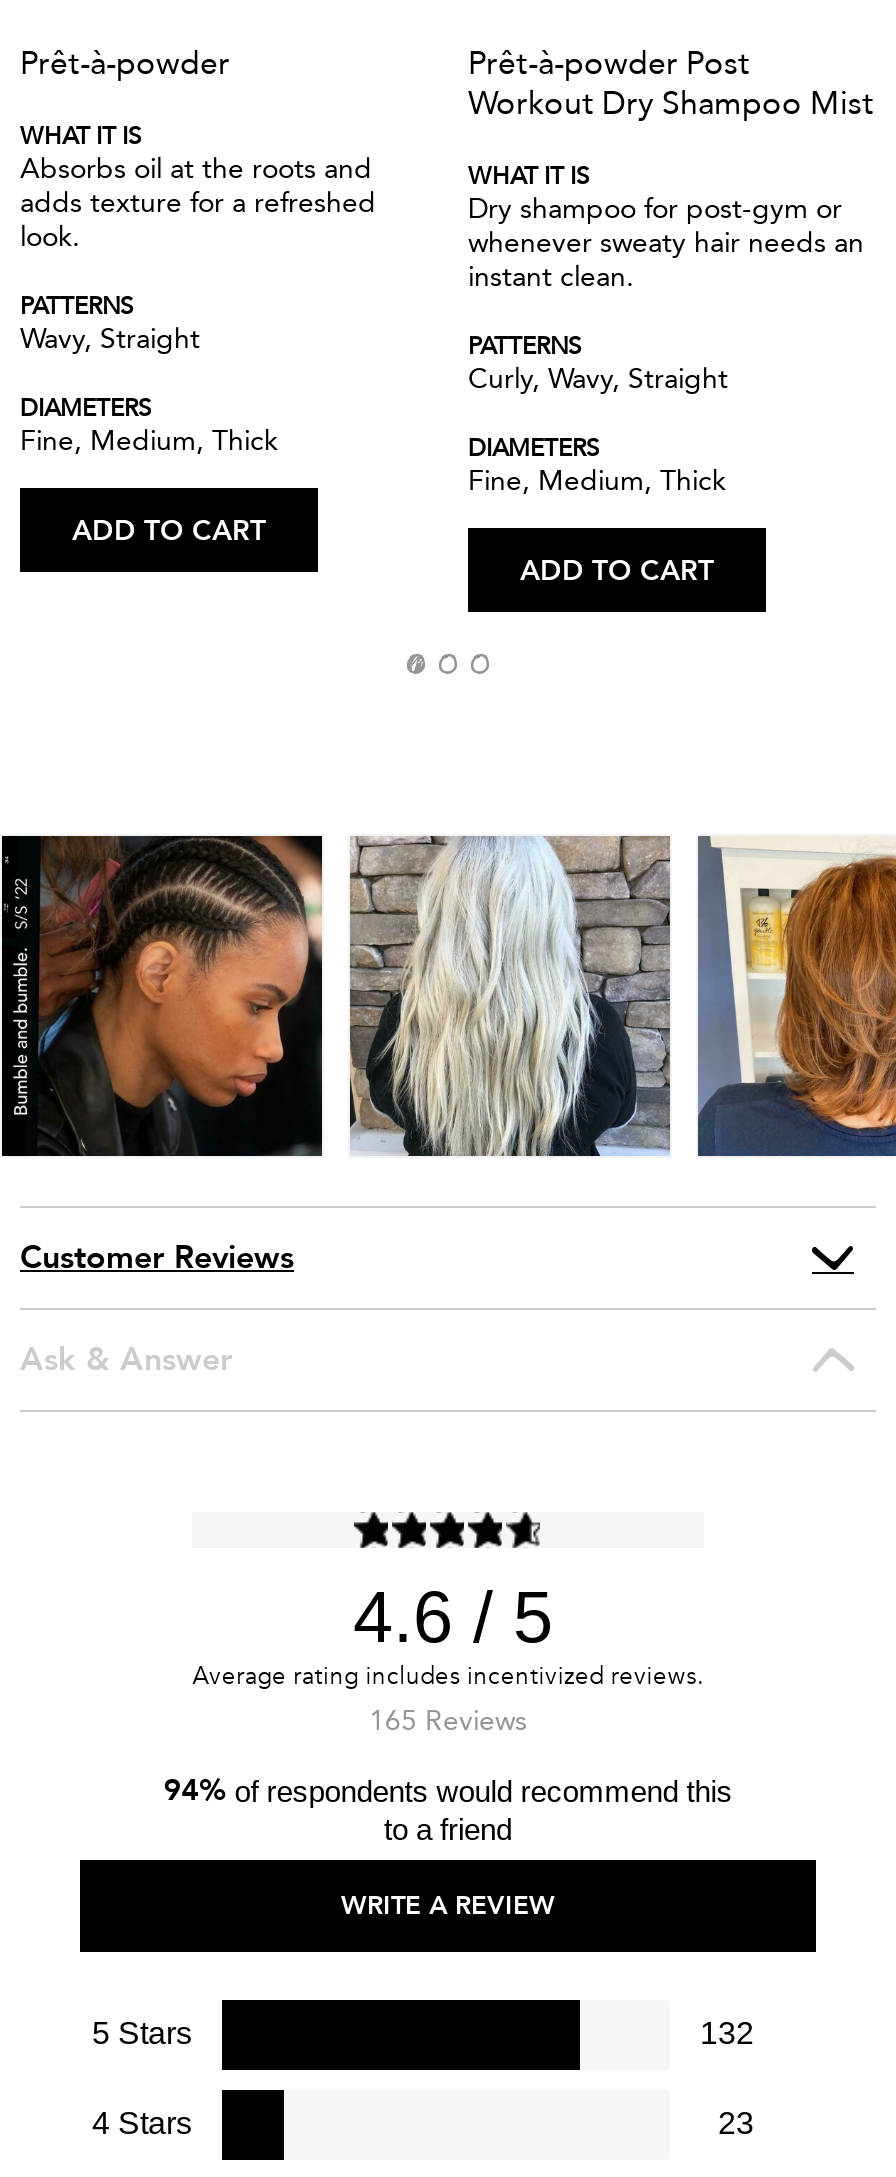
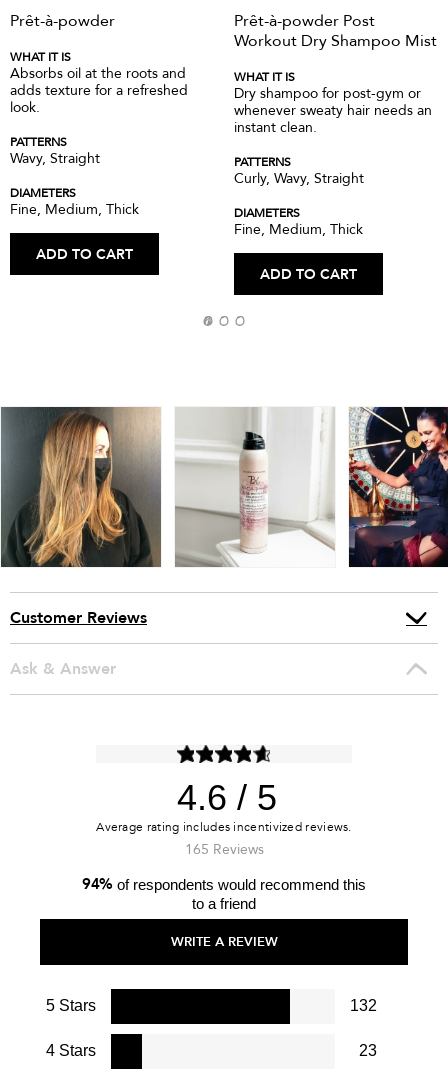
- [image]
+ [image]

- [image]
+ [image]

- [image]
+ [image]
